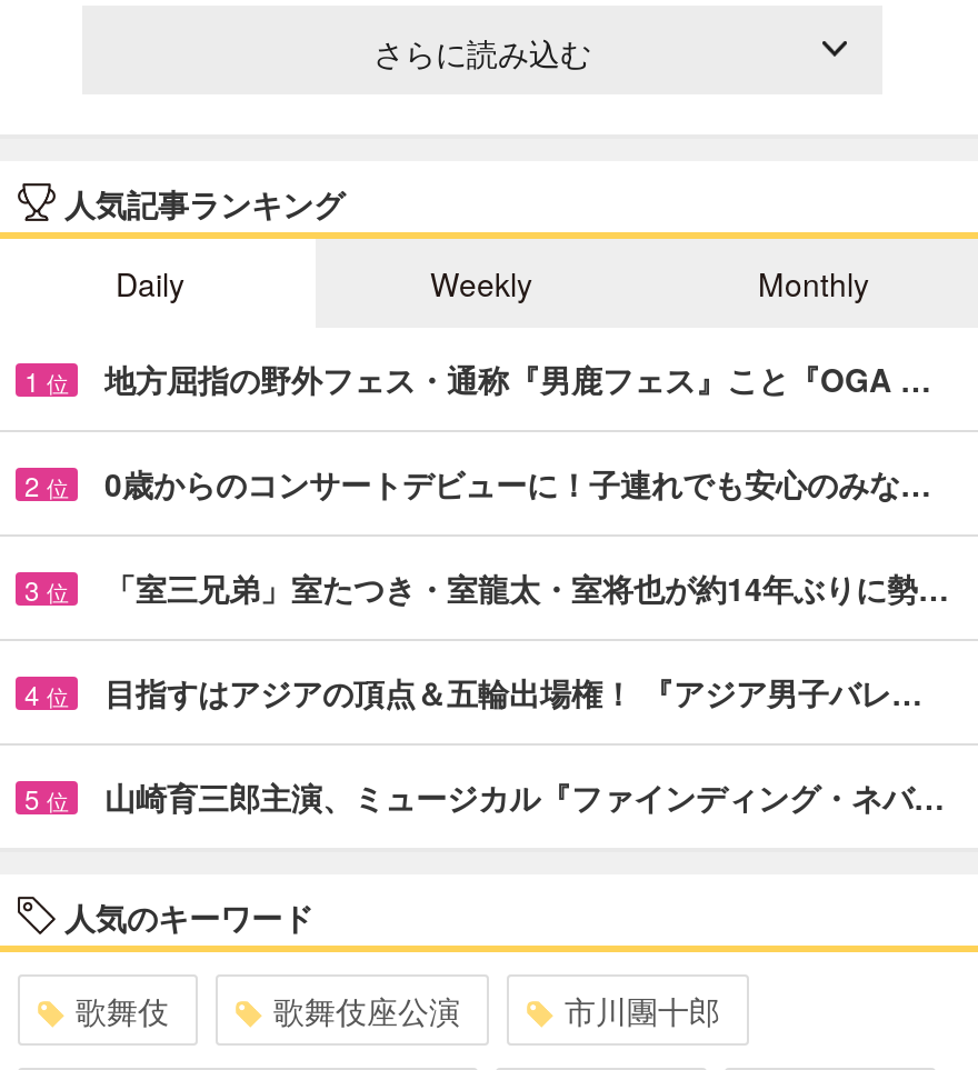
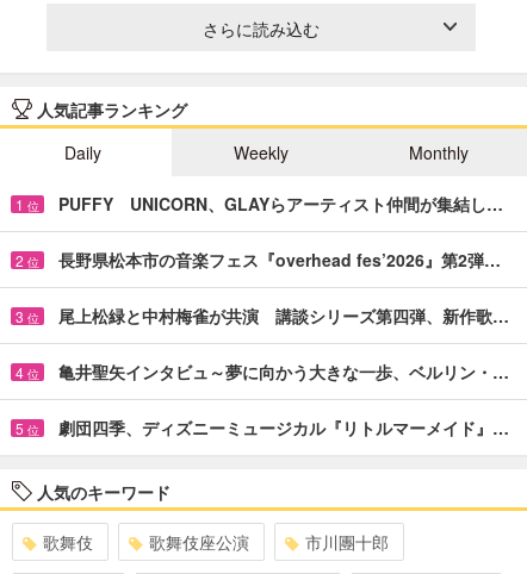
- 地方屈指の野外フェス・通称『男鹿フェス』こと『OGA …
+ PUFFY UNICORN、GLAYらアーティスト仲間が集結し…

- 0歳からのコンサートデビューに！子連れでも安心のみな…
+ 長野県松本市の音楽フェス『overhead fes’2026』第2弾…

- 「室三兄弟」室たつき・室龍太・室将也が約14年ぶりに勢…
+ 尾上松緑と中村梅雀が共演 講談シリーズ第四弾、新作歌…

- 目指すはアジアの頂点＆五輪出場権！ 『アジア男子バレ…
+ 亀井聖矢インタビュ～夢に向かう大きな一歩、ベルリン・…

- 山崎育三郎主演、ミュージカル『ファインディング・ネバ…
+ 劇団四季、ディズニーミュージカル『リトルマーメイド』…
